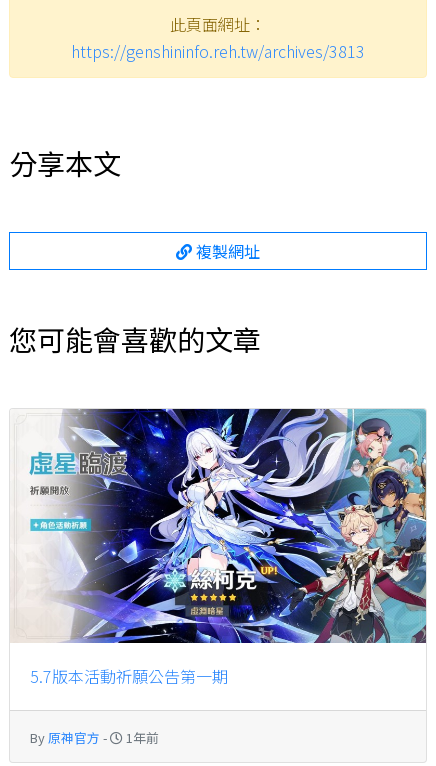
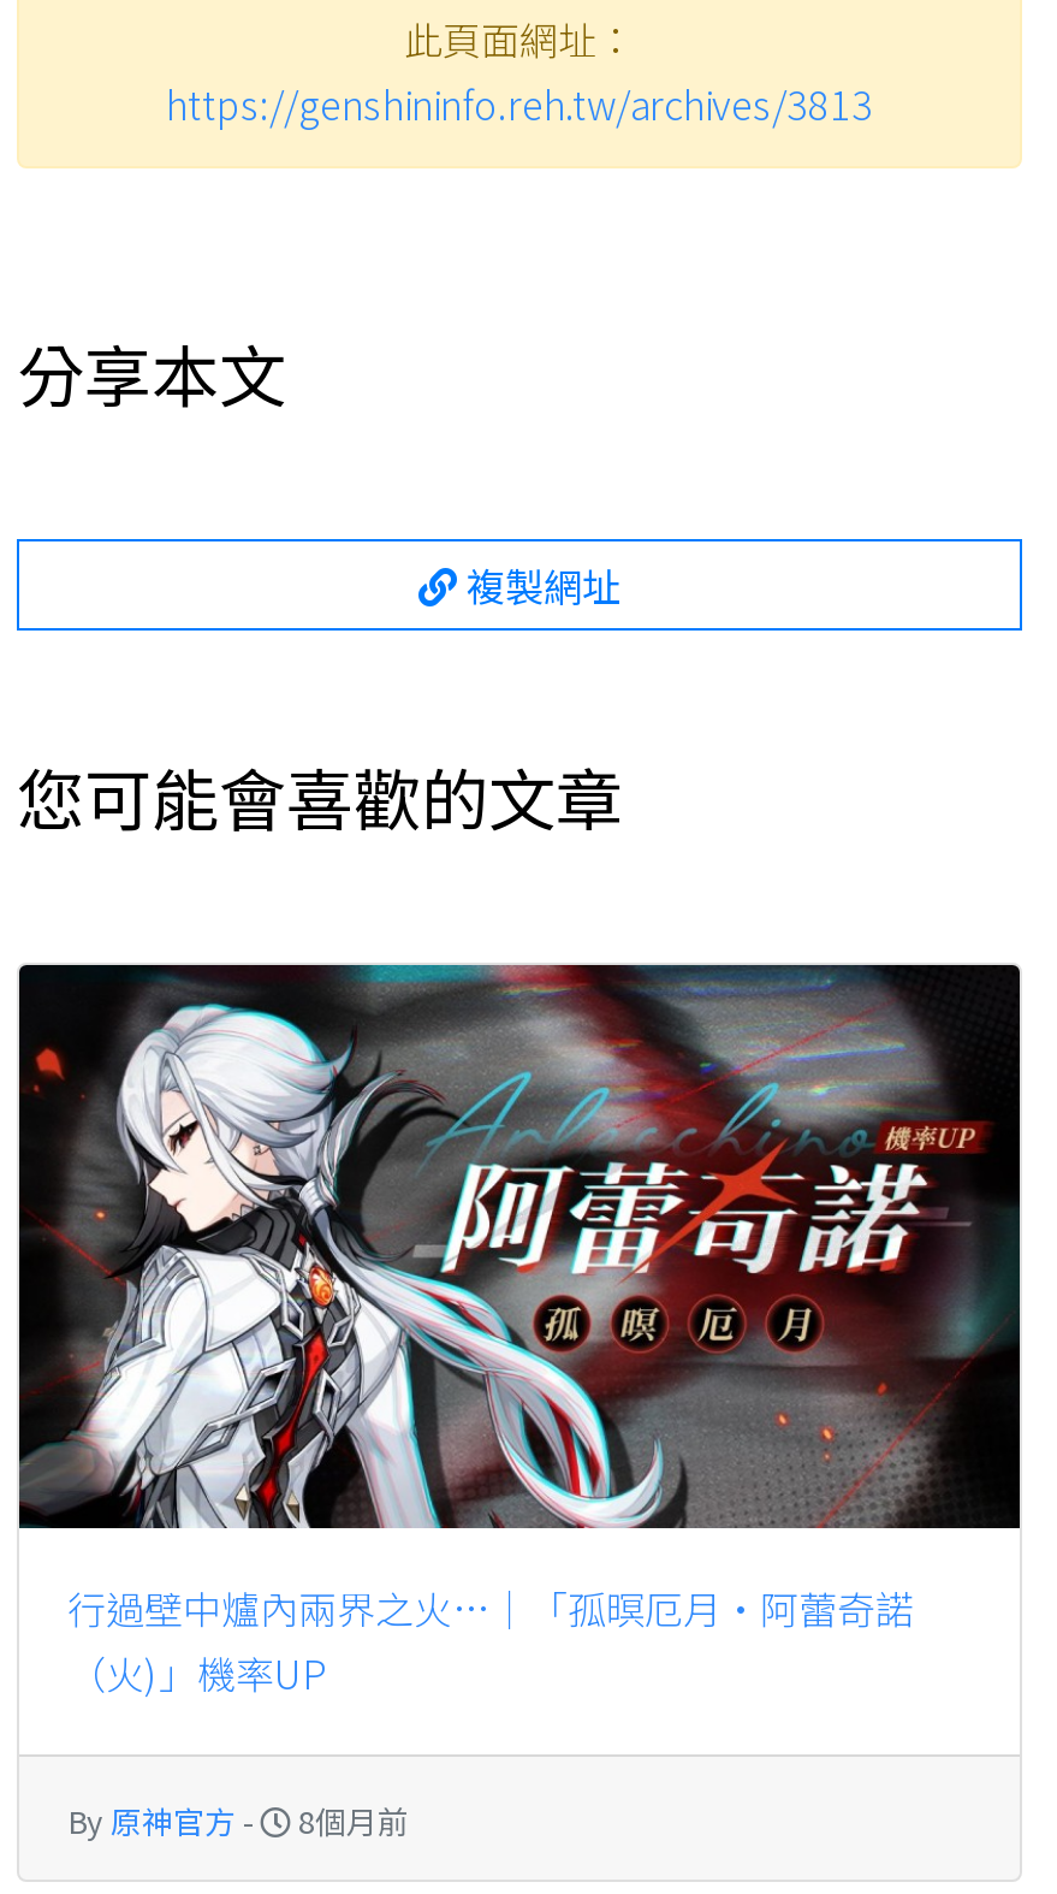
- [image]
- 5.7版本活動祈願公告第一期
+ [image]
+ 行過壁中爐內兩界之火…｜「孤暝厄月·阿蕾奇諾
+ （火)」機率UP

- By原神官方- 1年前
+ By原神官方- 8個月前
